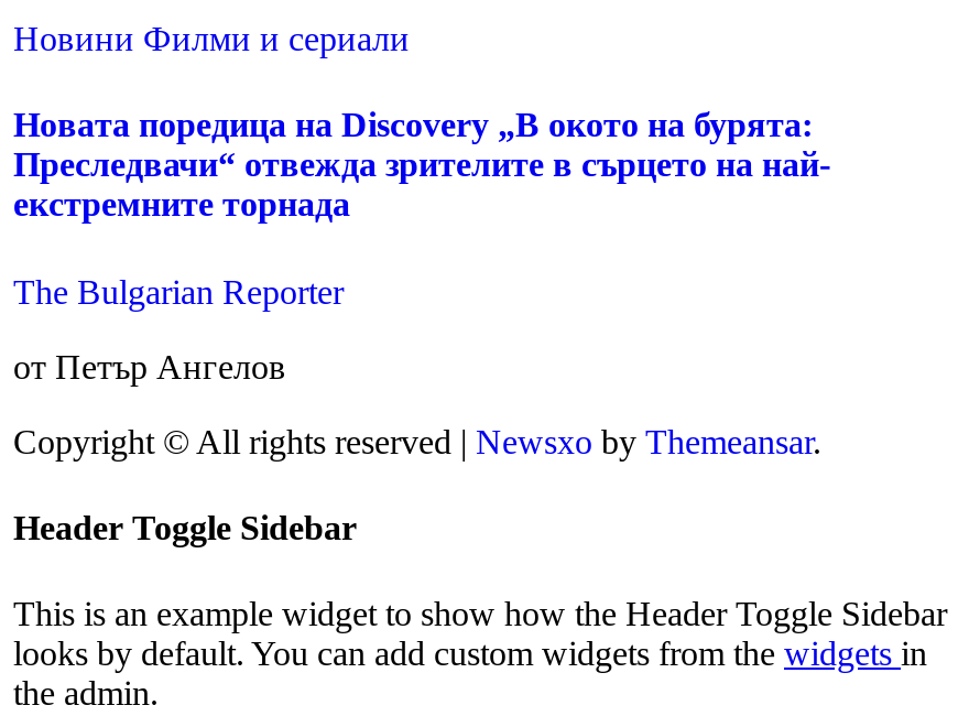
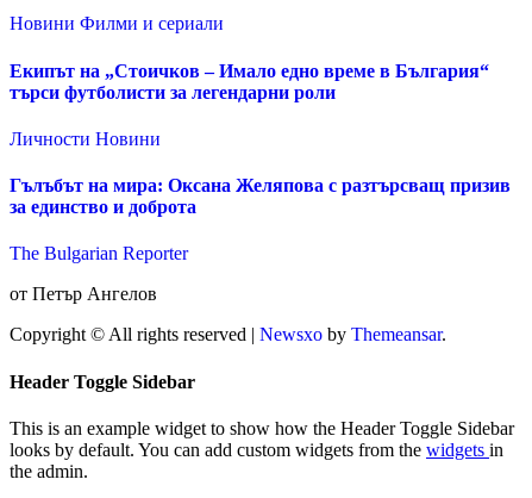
- Новата поредица на Discovery „В окото на бурята:
- Преследвачи“ отвежда зрителите в сърцето на най-
- екстремните торнада
+ Екипът на „Стоичков – Имало едно време в България“
+ търси футболисти за легендарни роли
+ Личности Новини
+ Гълъбът на мира: Оксана Желяпова с разтърсващ призив
+ за единство и доброта
